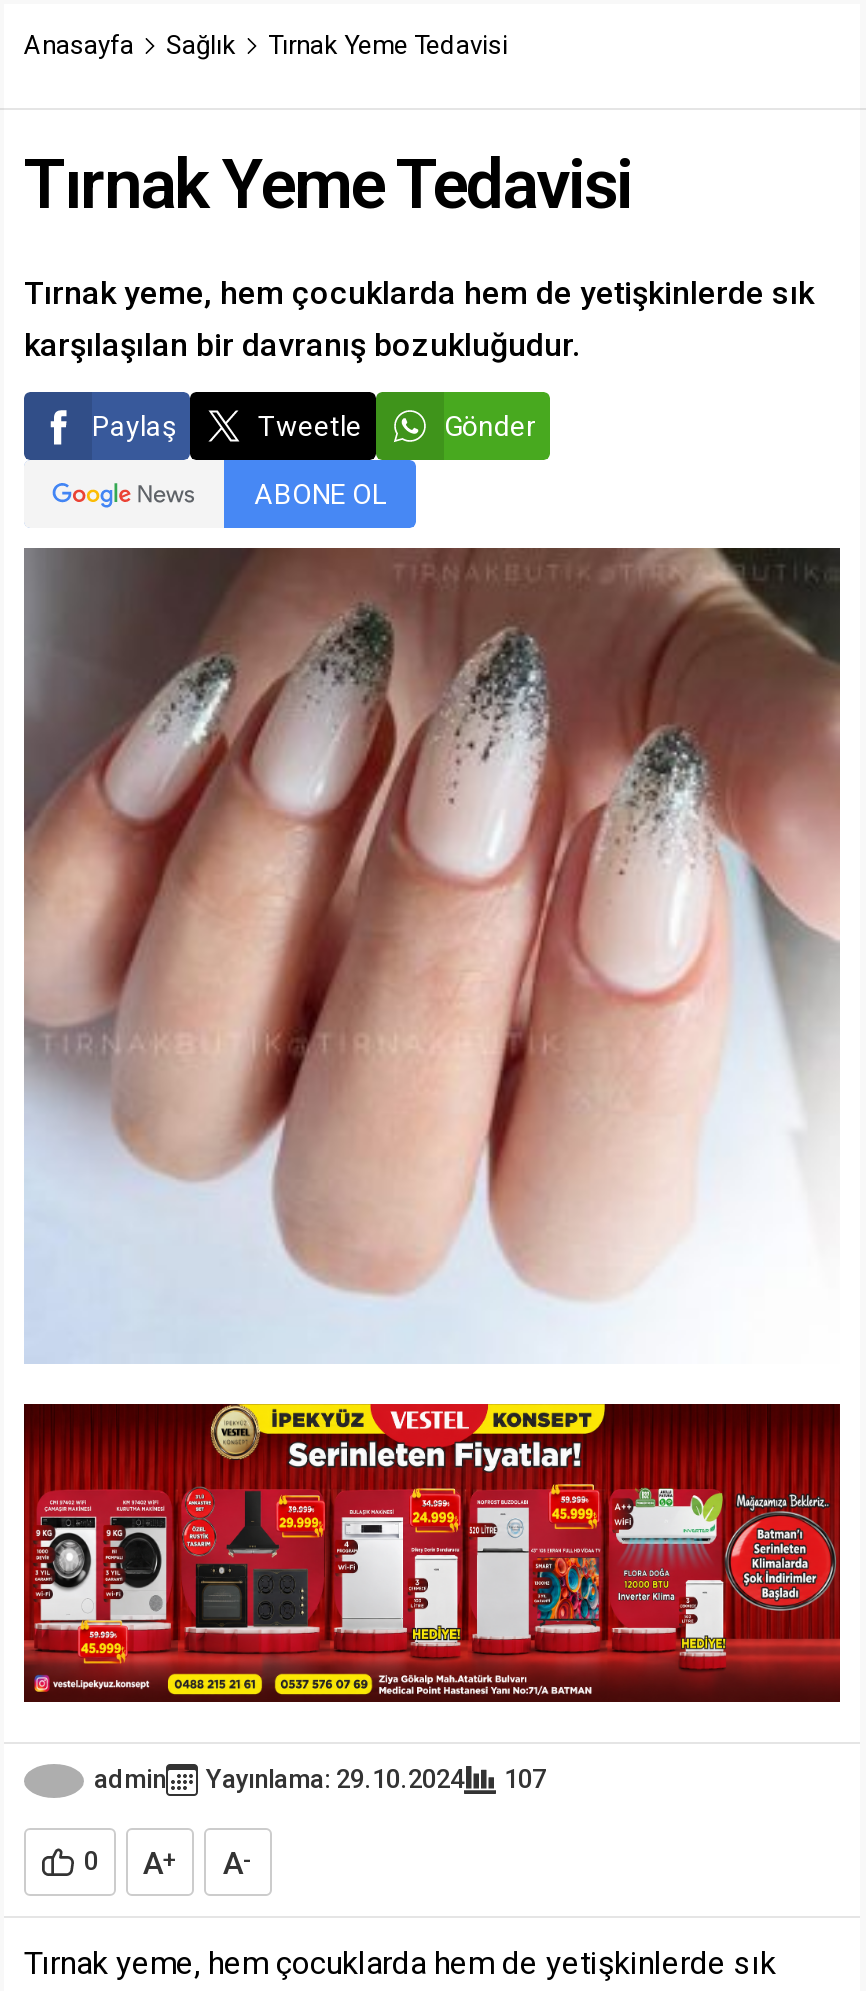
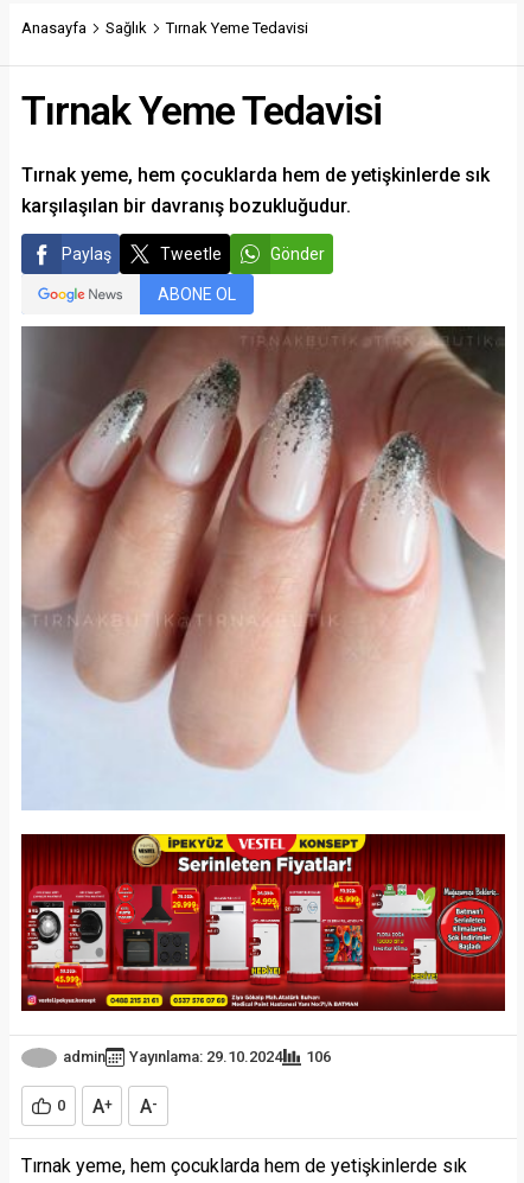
- admin Yayınlama: 29.10.2024 107
+ admin Yayınlama: 29.10.2024 106
